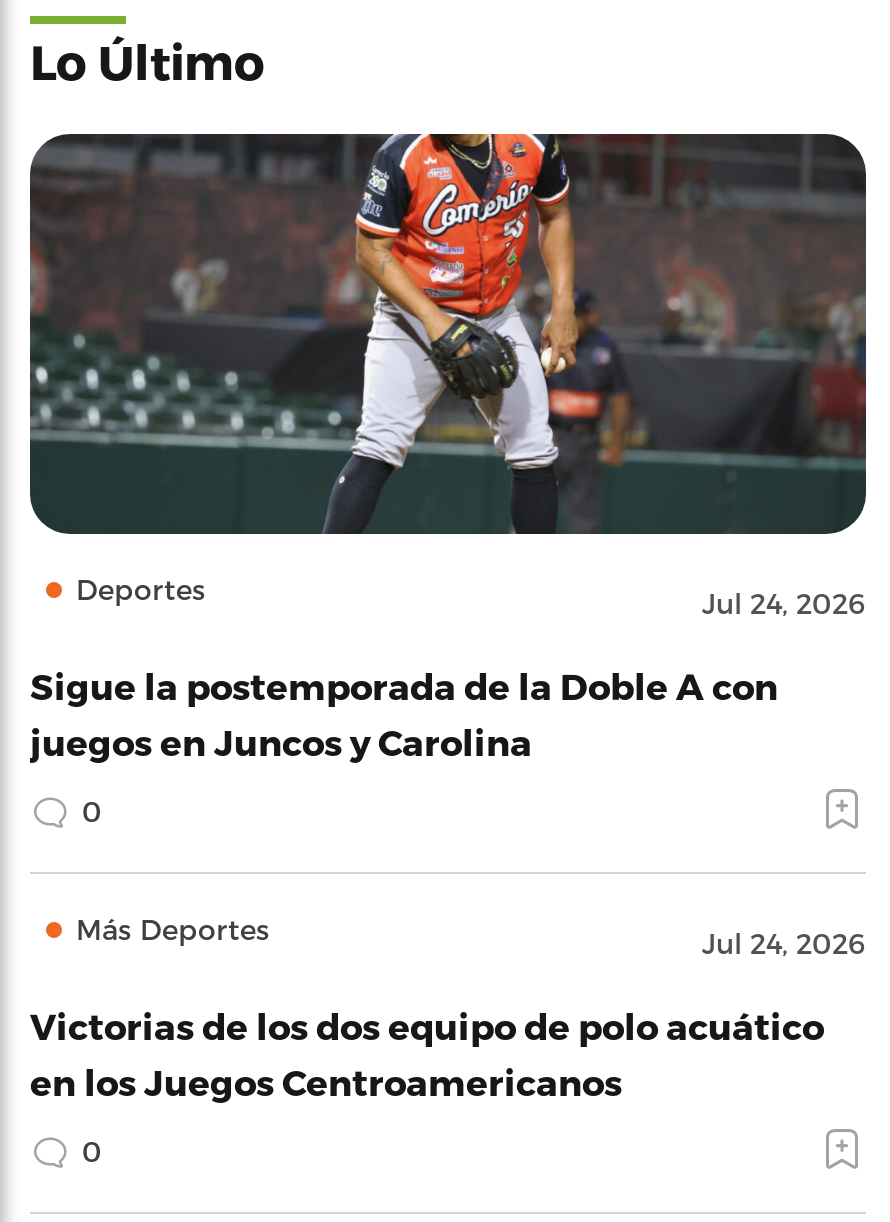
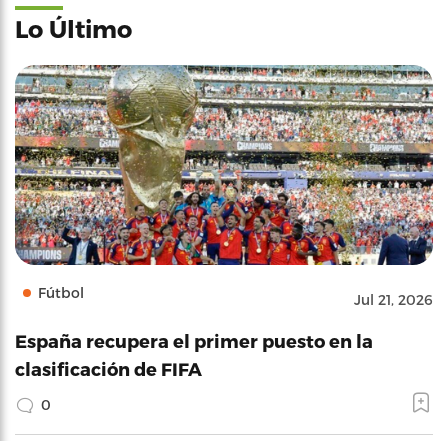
- [image]
- Deportes
- Jul 24, 2026
- Sigue la postemporada de la Doble A con
- juegos en Juncos y Carolina
- 0
- Más Deportes
- Jul 24, 2026
- Victorias de los dos equipo de polo acuático
- en los Juegos Centroamericanos
+ [image]
+ Fútbol
+ Jul 21, 2026
+ España recupera el primer puesto en la
+ clasificación de FIFA
